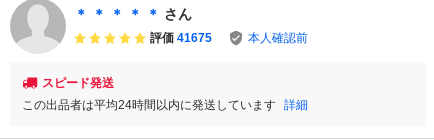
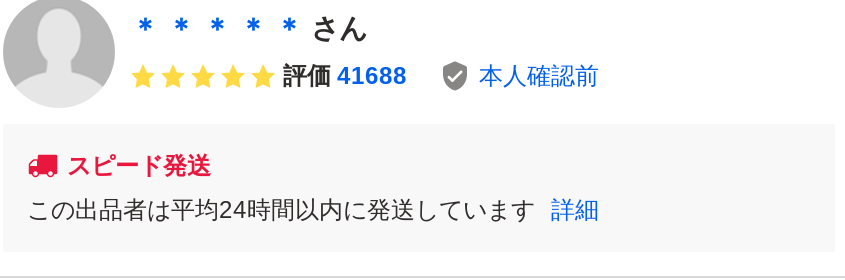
- 評価 41675
+ 評価 41688
